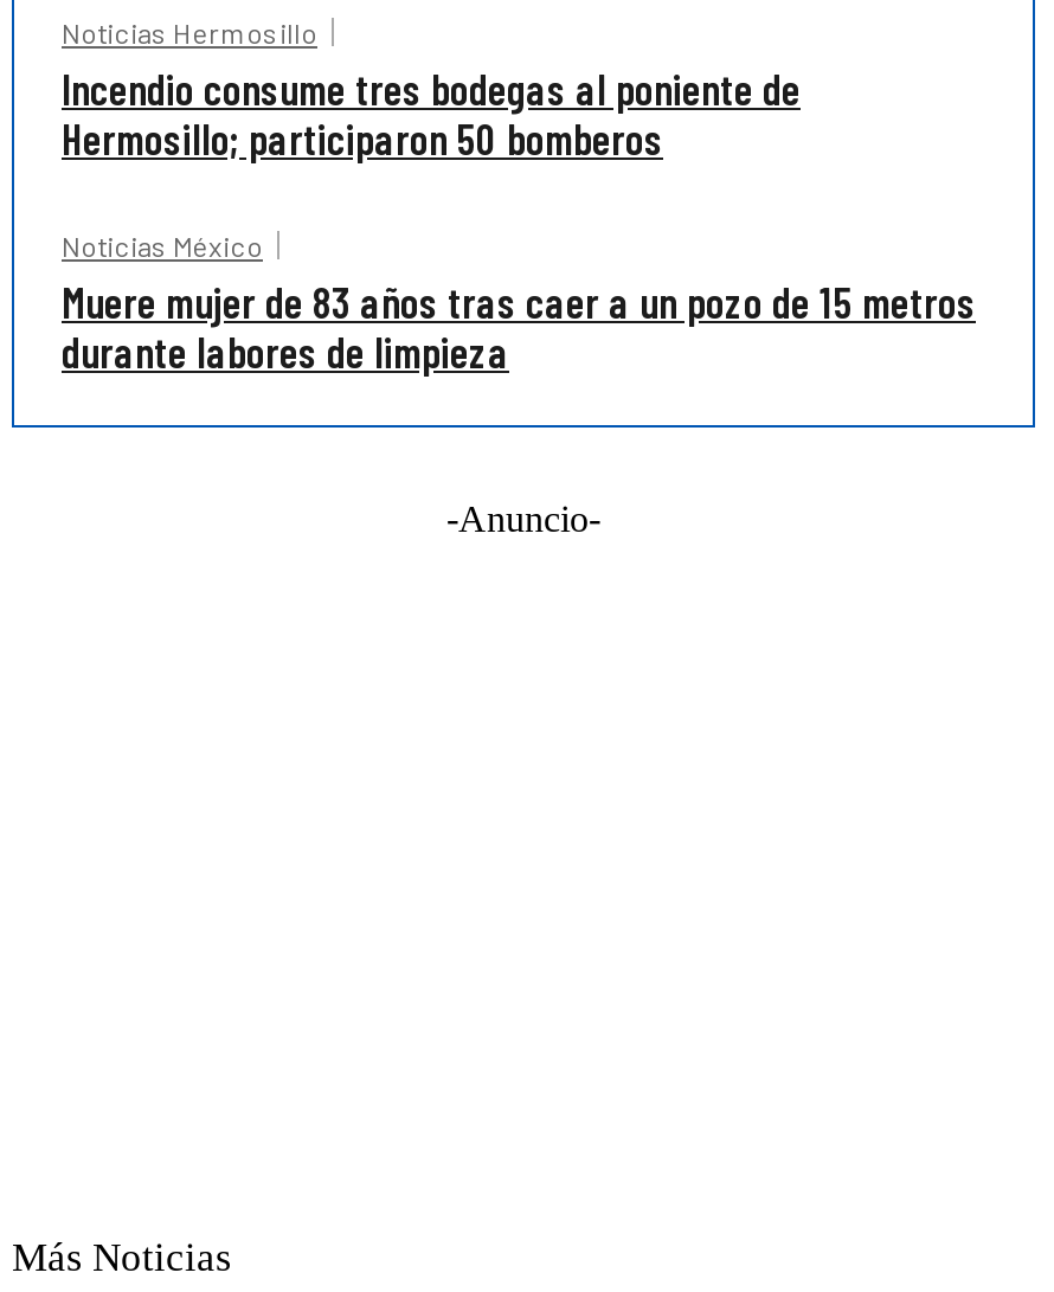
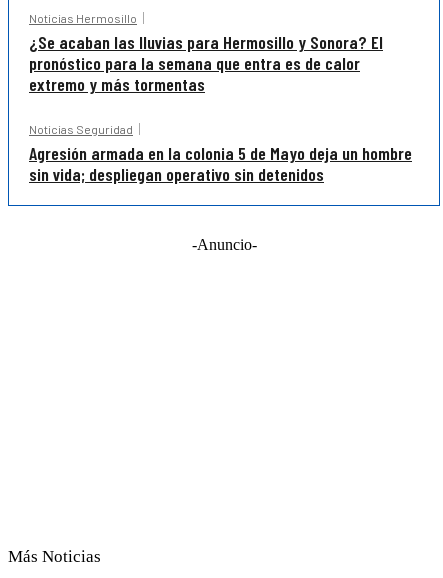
- Incendio consume tres bodegas al poniente de
- Hermosillo; participaron 50 bomberos
+ ¿Se acaban las lluvias para Hermosillo y Sonora? El
+ pronóstico para la semana que entra es de calor
+ extremo y más tormentas

- Noticias México
- Muere mujer de 83 años tras caer a un pozo de 15 metros
- durante labores de limpieza
+ Noticias Seguridad
+ Agresión armada en la colonia 5 de Mayo deja un hombre
+ sin vida; despliegan operativo sin detenidos
